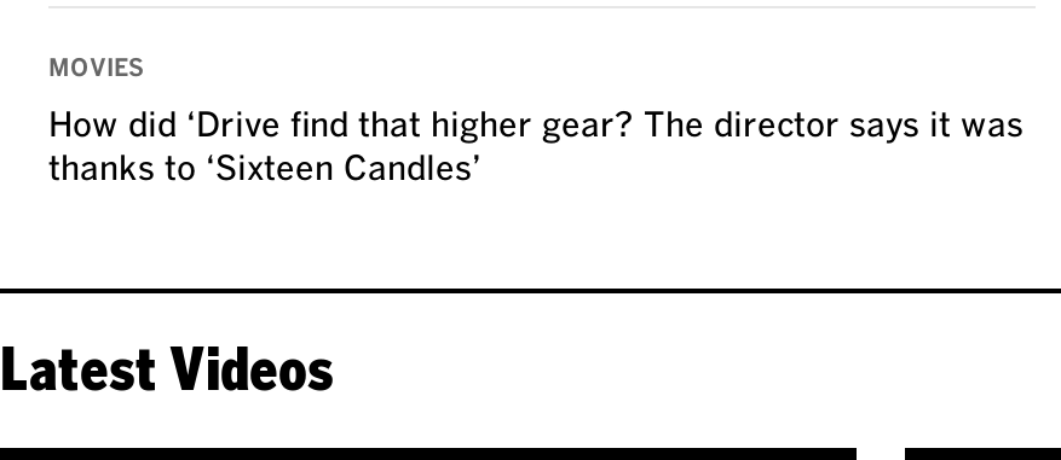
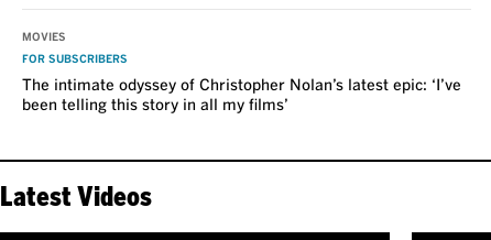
- How did ‘Drive find that higher gear? The director says it was
- thanks to ‘Sixteen Candles’
+ FOR SUBSCRIBERS
+ The intimate odyssey of Christopher Nolan’s latest epic: ‘I’ve
+ been telling this story in all my films’
